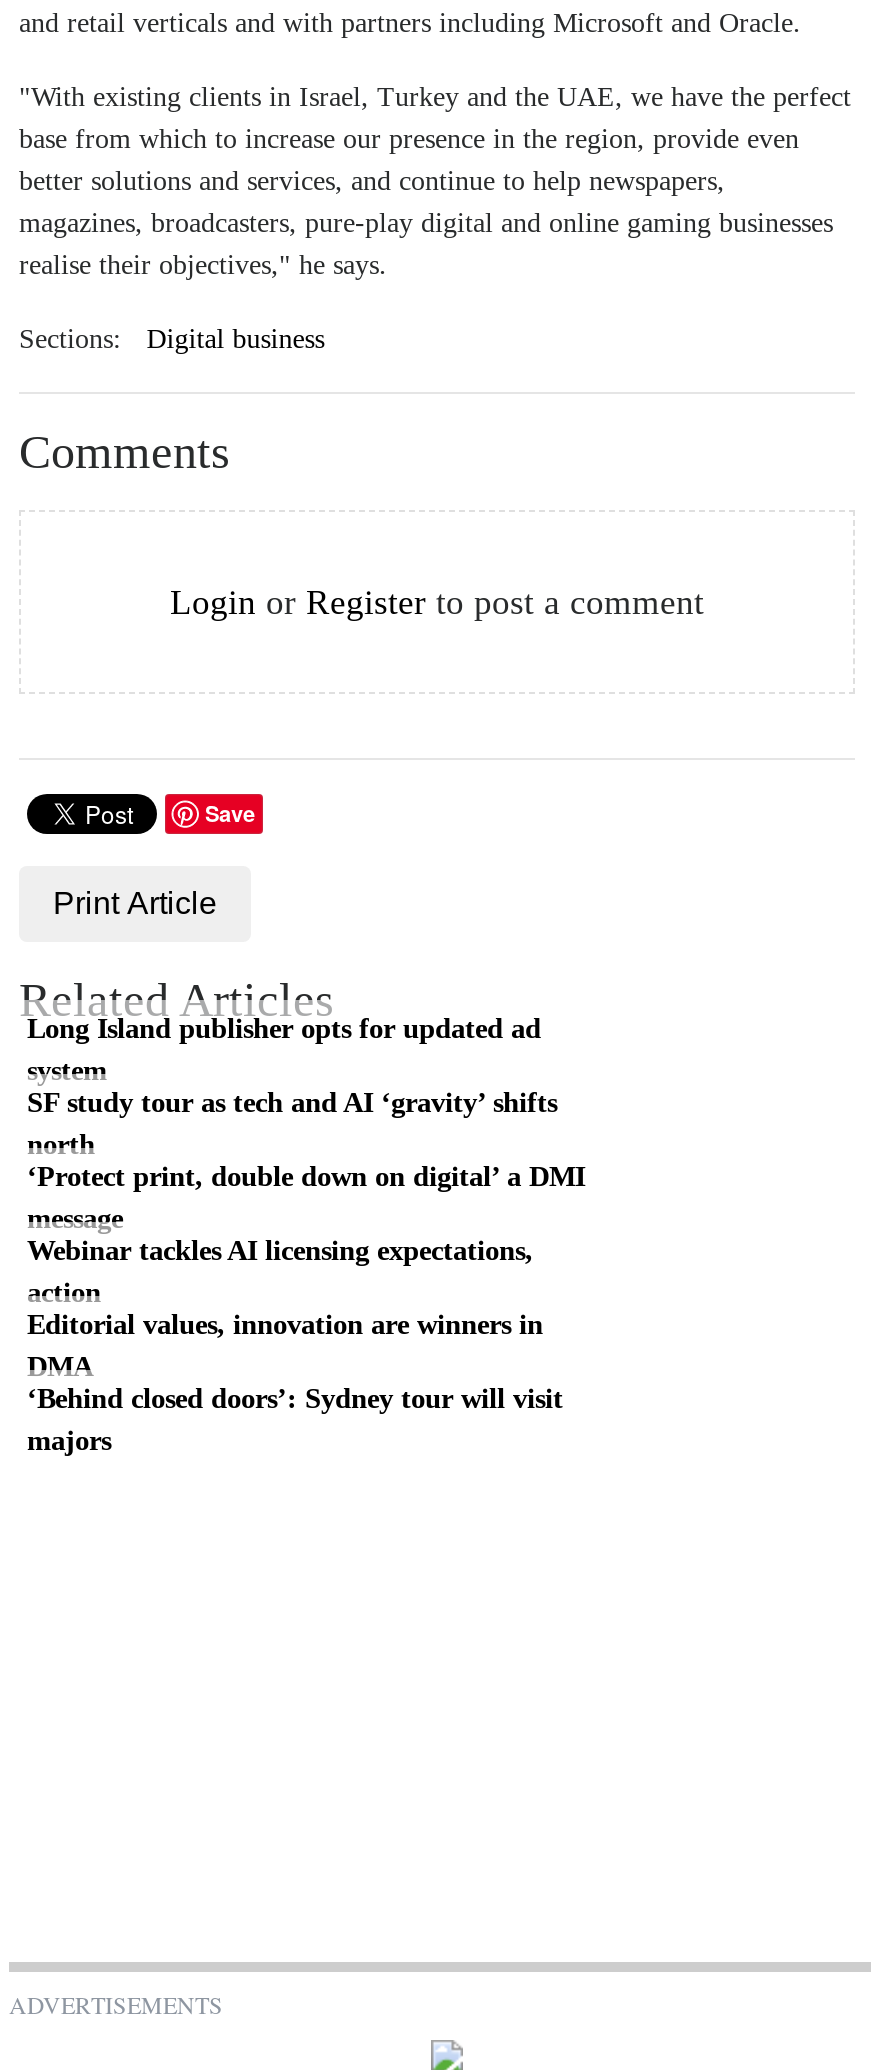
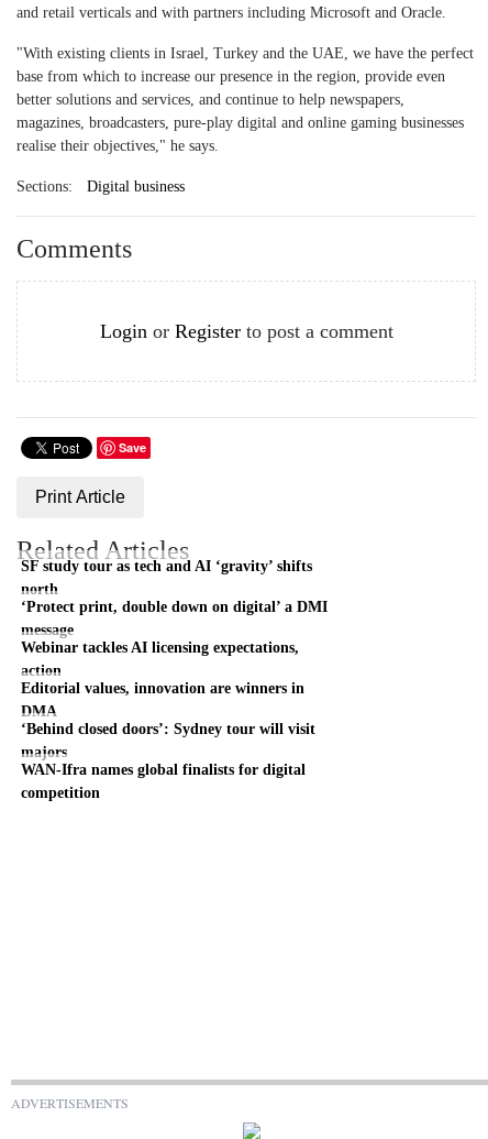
- Long Island publisher opts for updated ad
- system

moved up: SF study tour as tech and AI ‘gravity’ shifts | north | ‘Protect print, double down on digital’ a DMI | ... | ‘Behind closed doors’: Sydney tour will visit | majors

+ WAN-Ifra names global finalists for digital
+ competition
